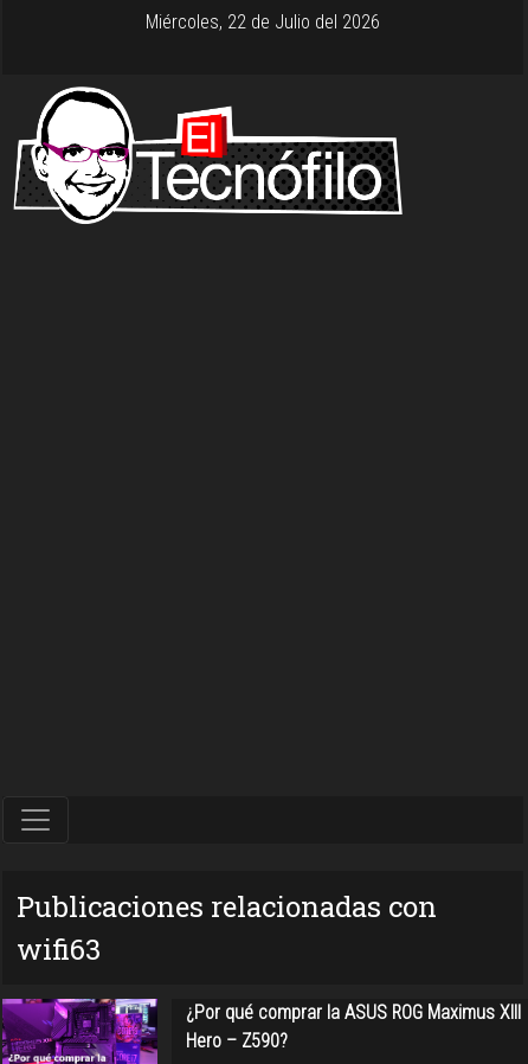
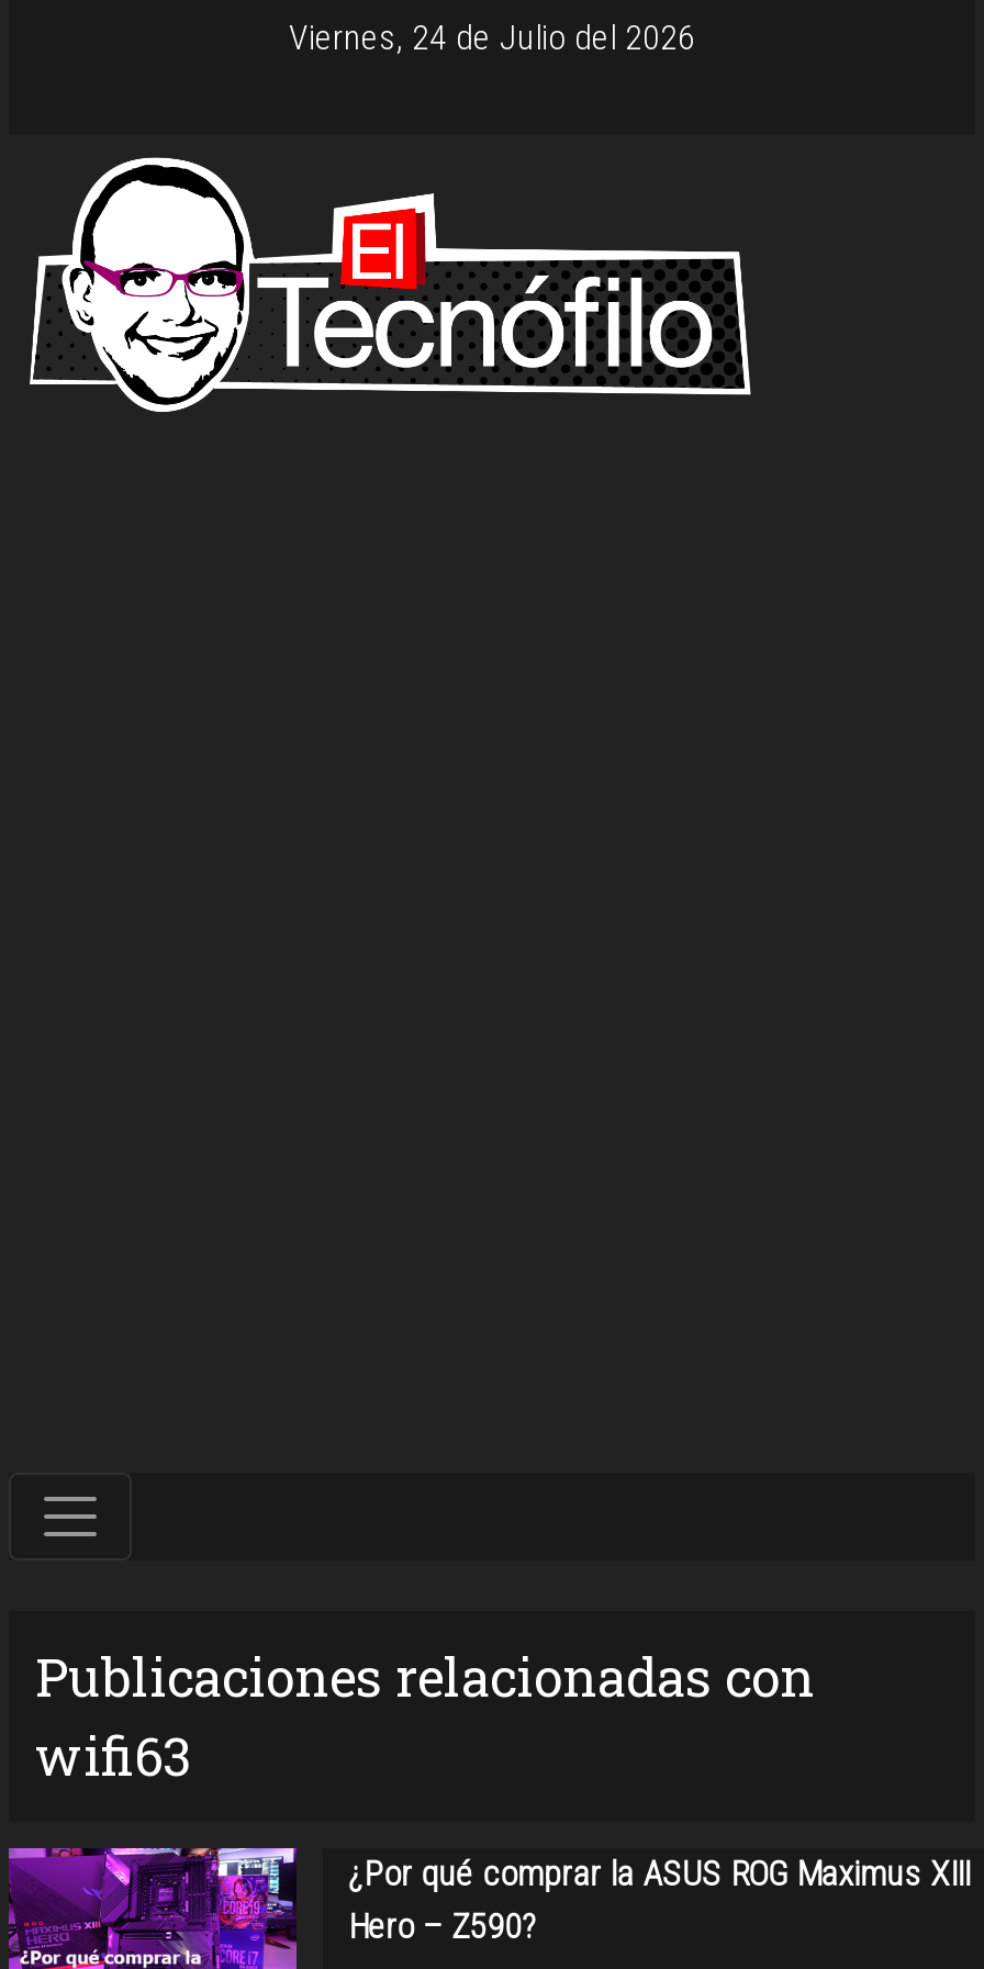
- Miércoles, 22 de Julio del 2026
+ Viernes, 24 de Julio del 2026
